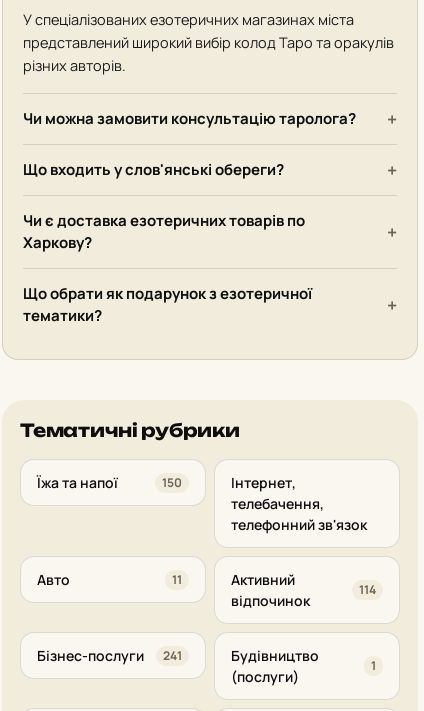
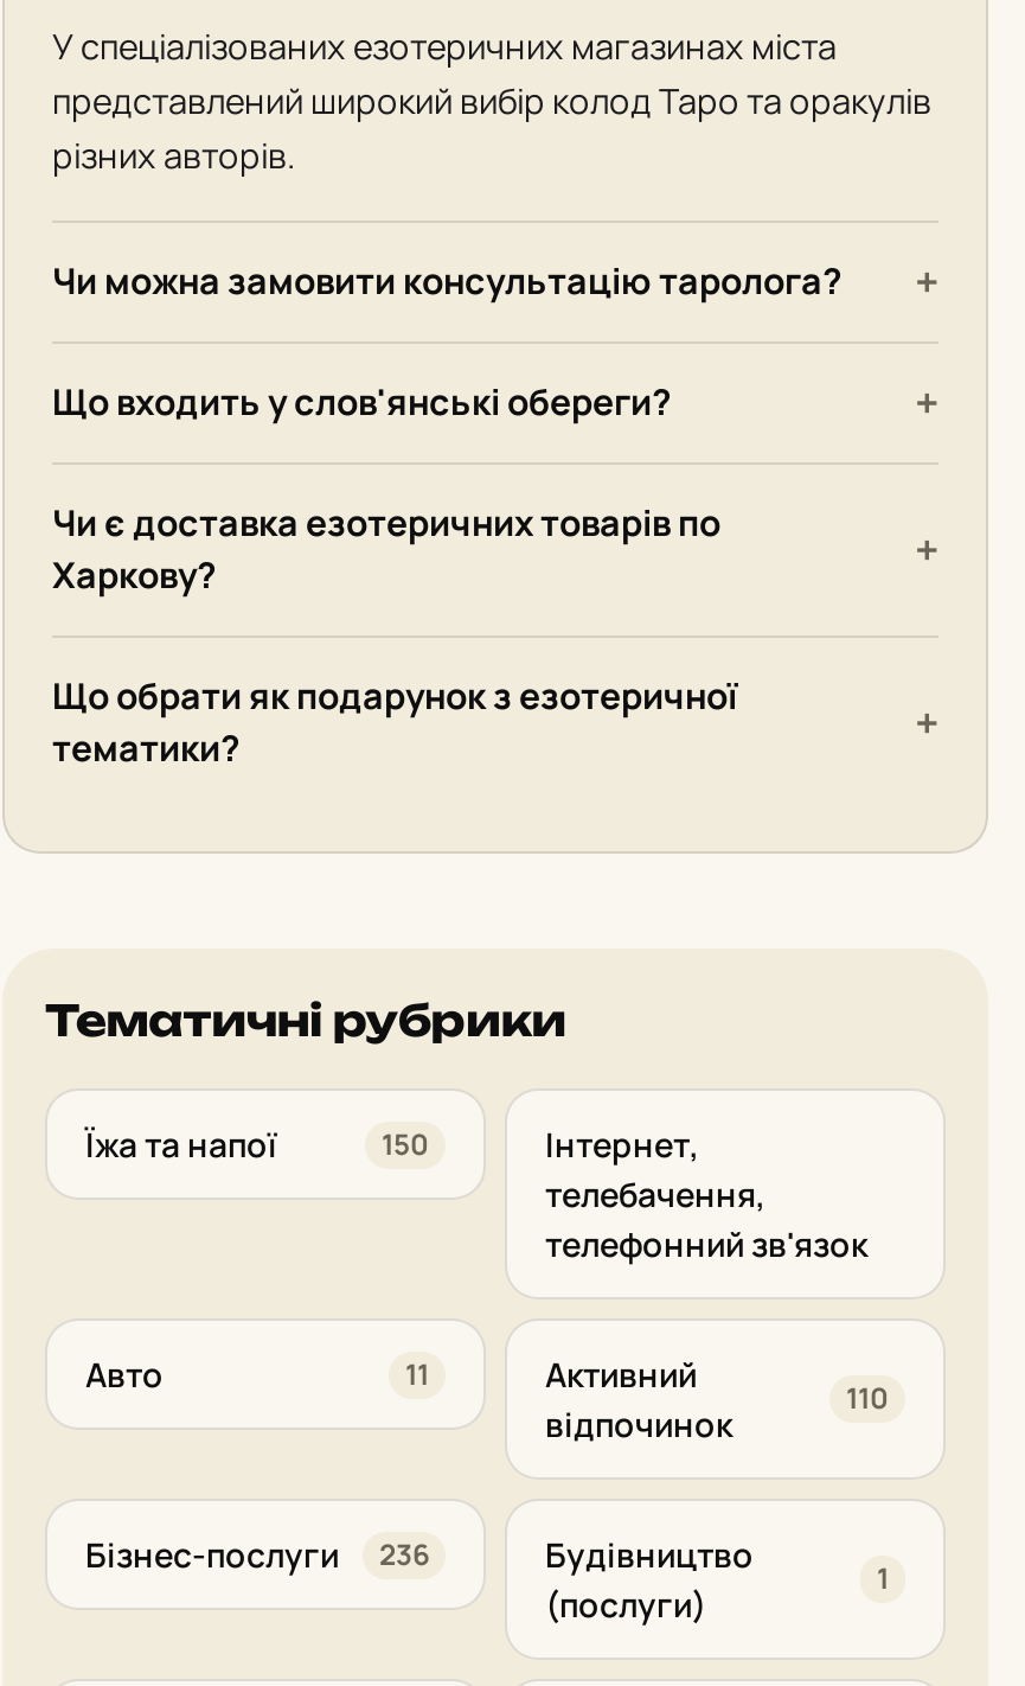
- 114
+ 110

- Бізнес-послуги 241
+ Бізнес-послуги 236
